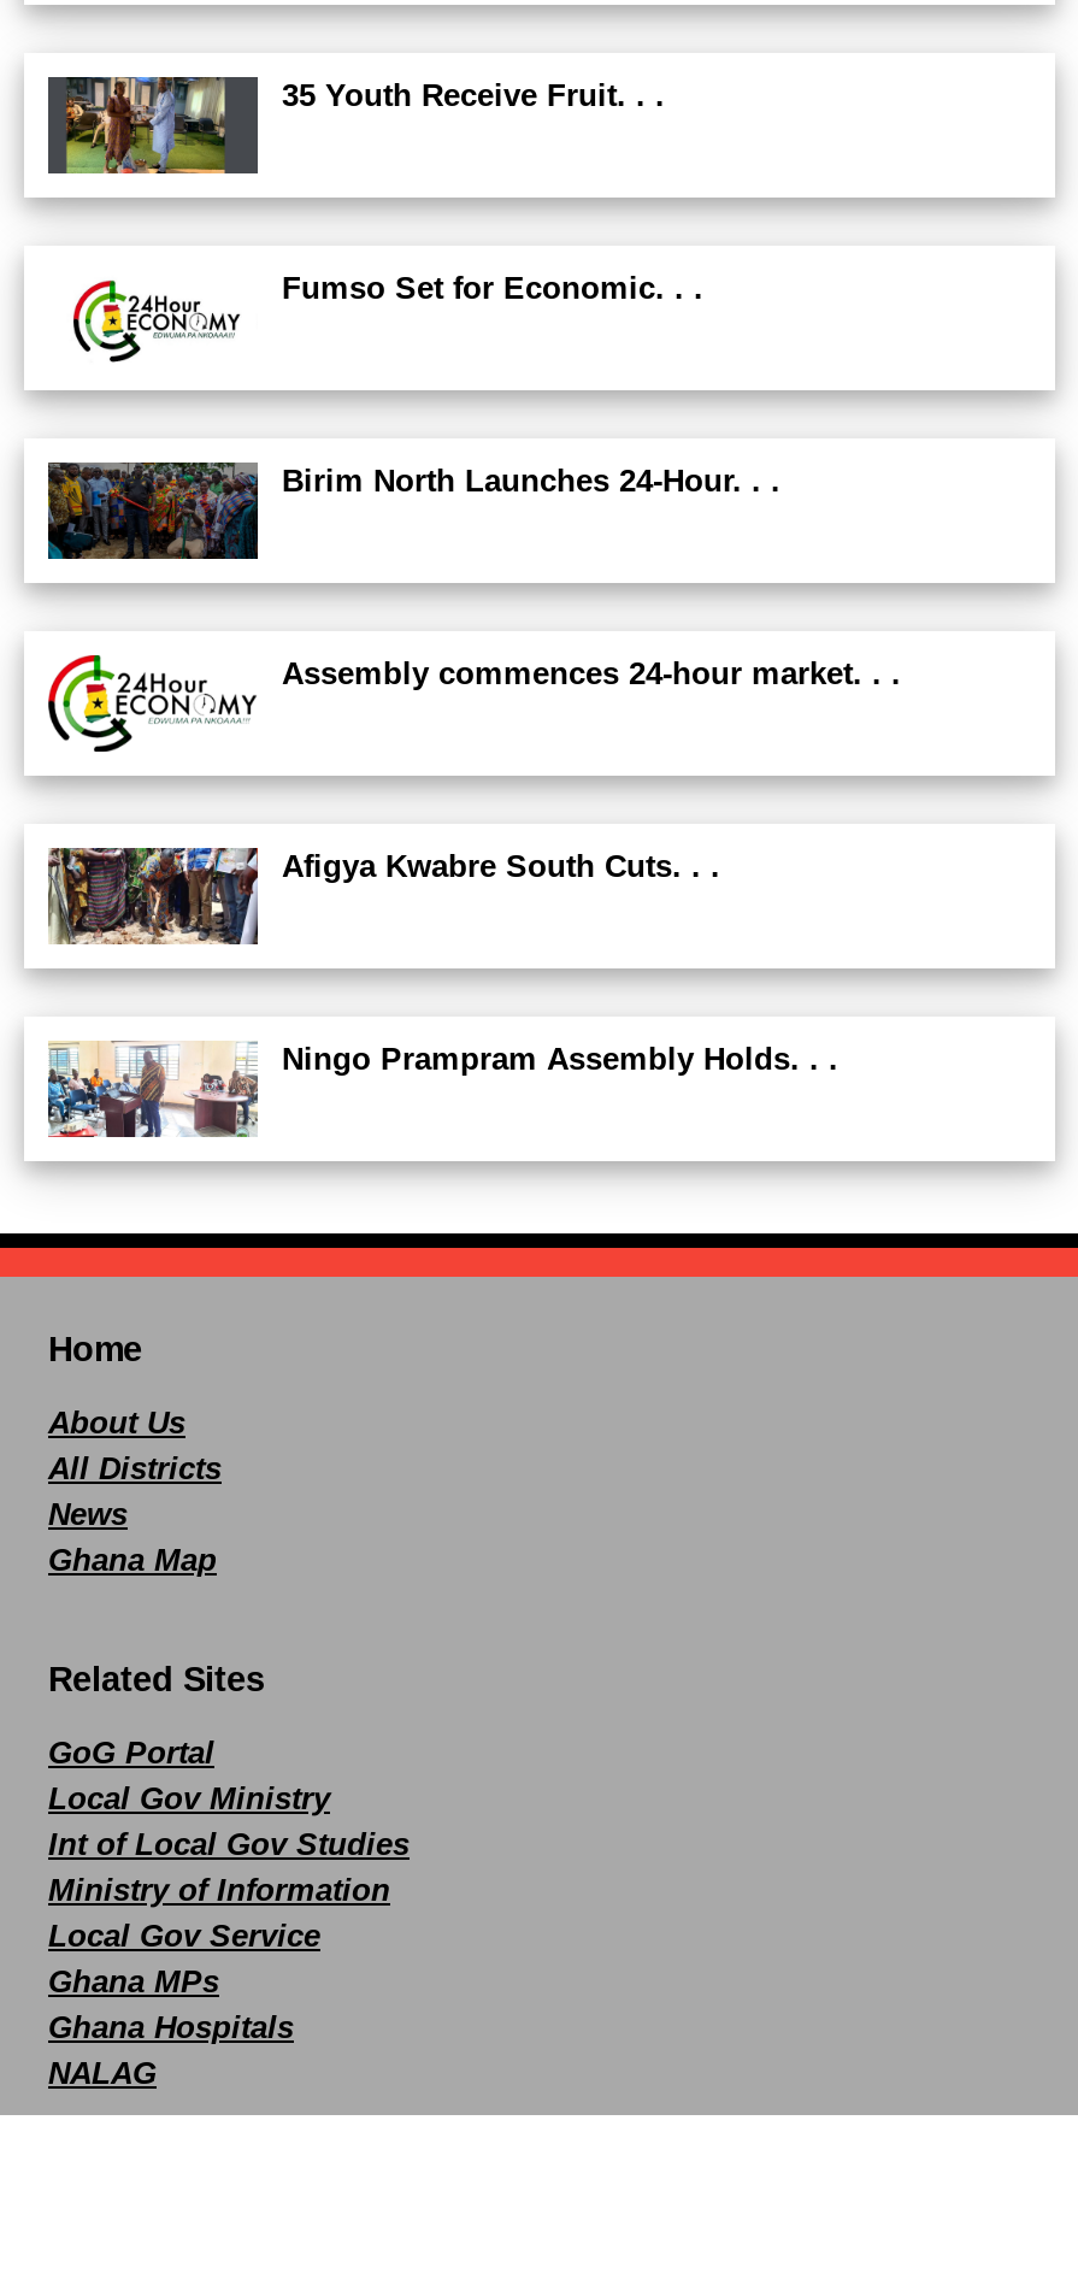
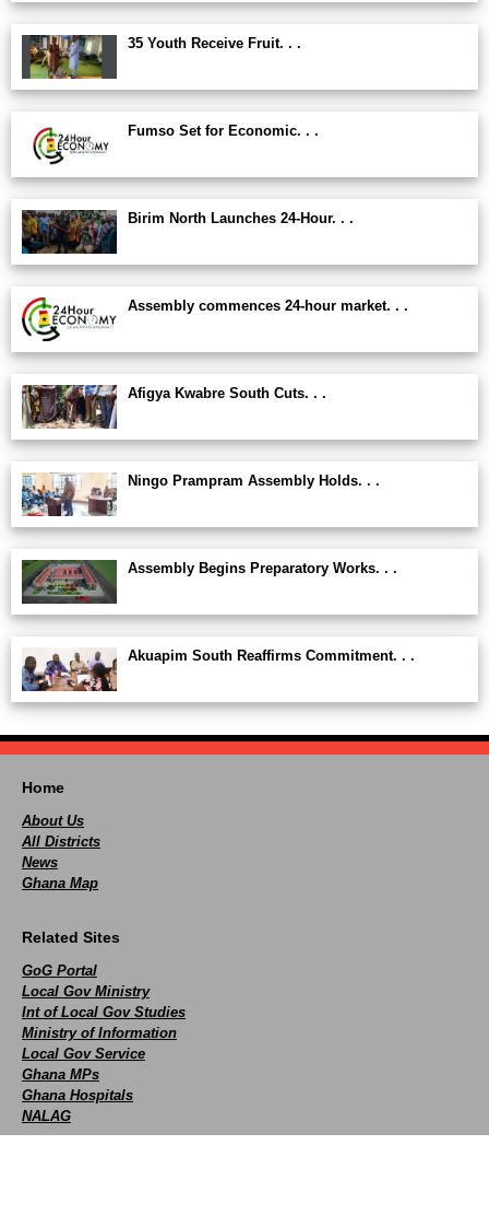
+ [image]
+ Akuapim South Reaffirms Commitment. . .

+ [image]
+ Assembly Begins Preparatory Works. . .
